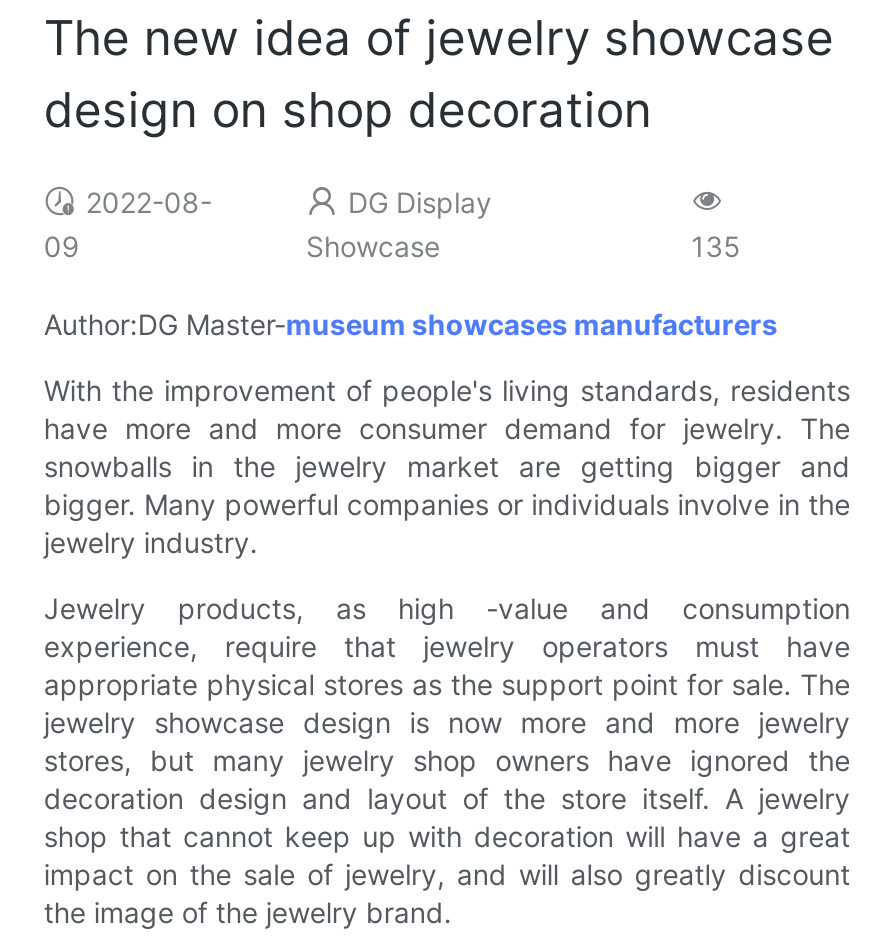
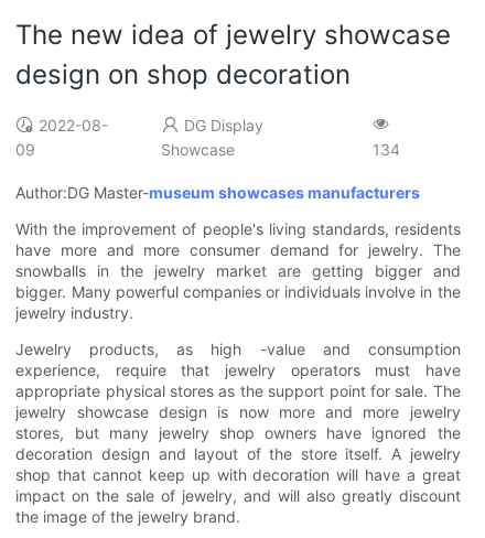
- 135
+ 134
